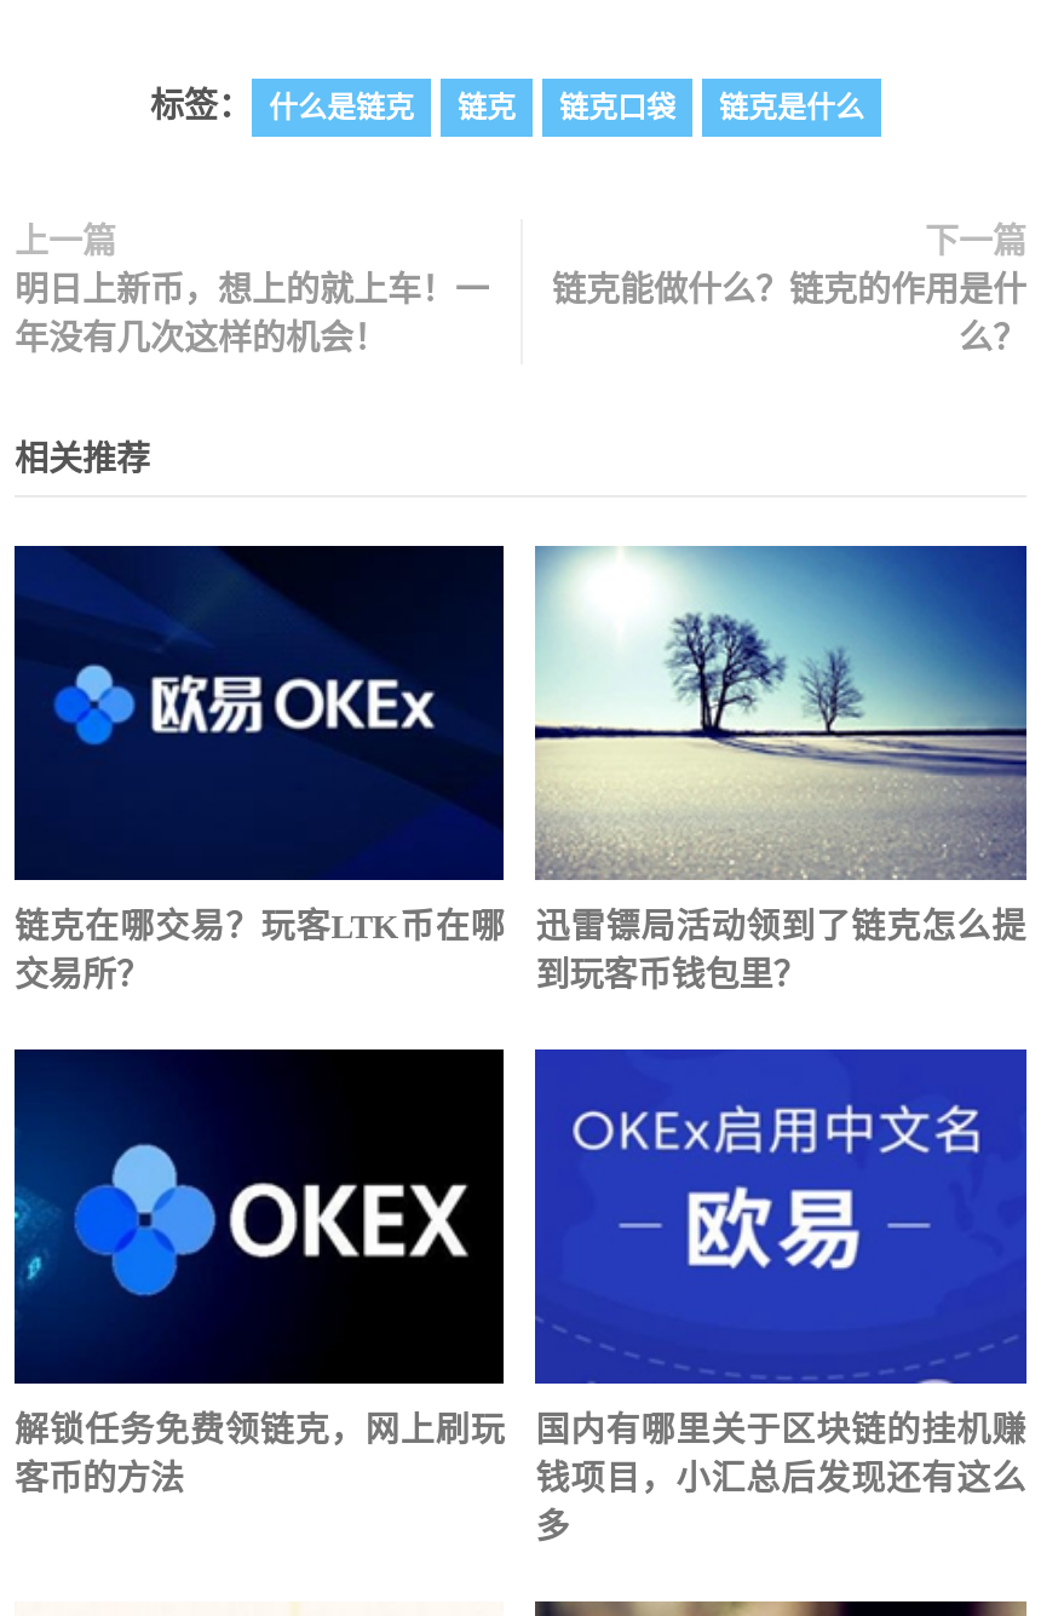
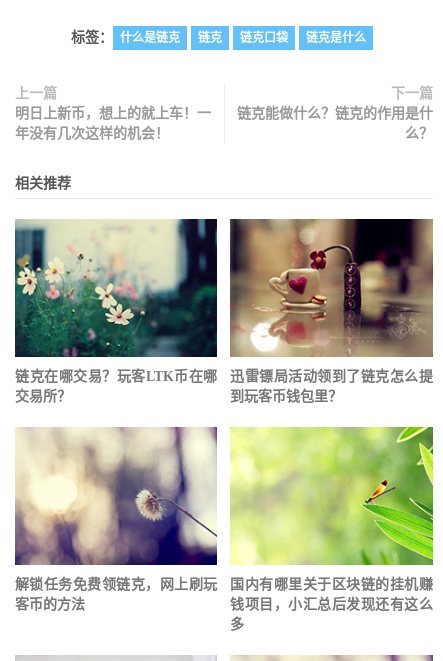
- [image]
+ [image]

- [image]
+ [image]

- [image]
+ [image]

- [image]
+ [image]
